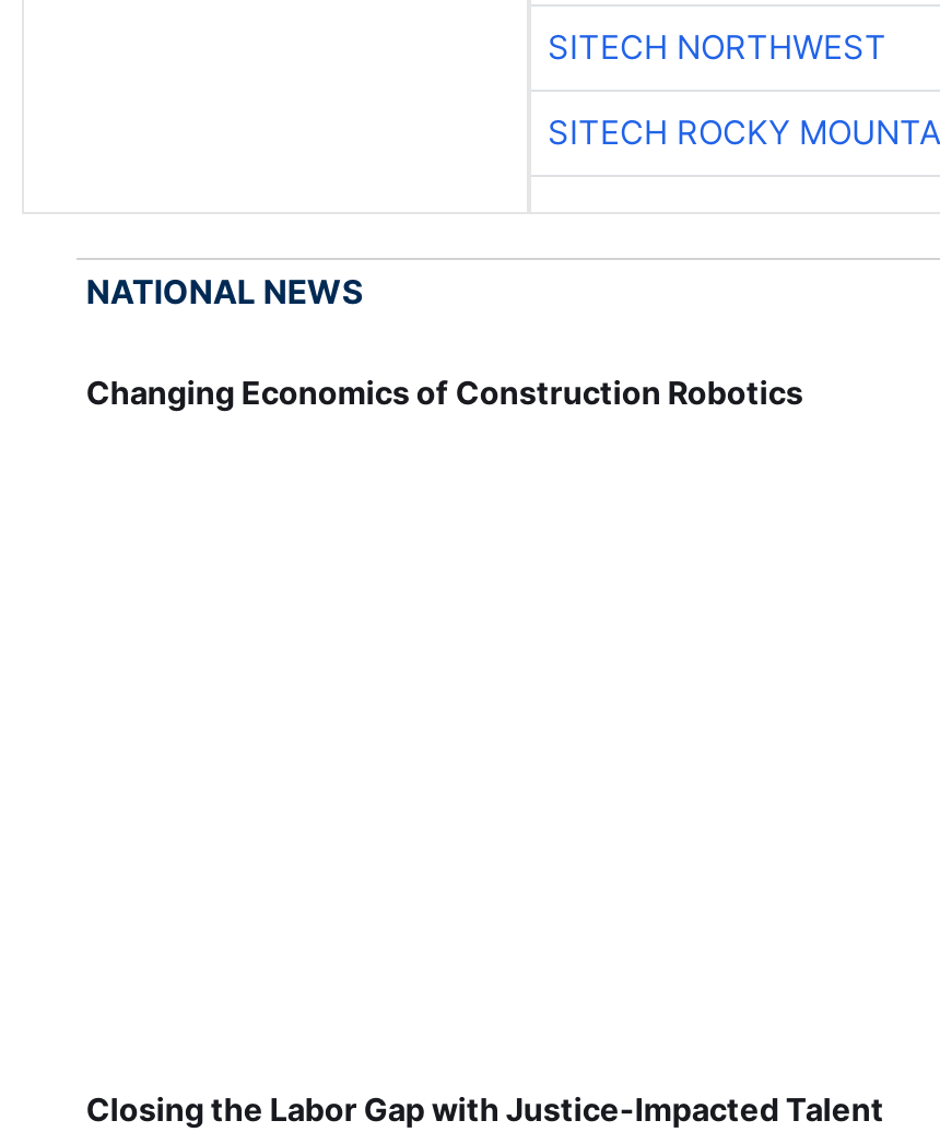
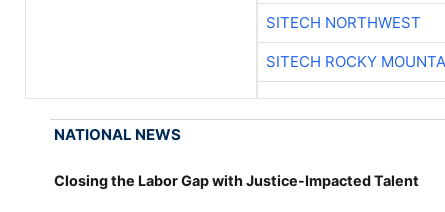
- Changing Economics of Construction Robotics
